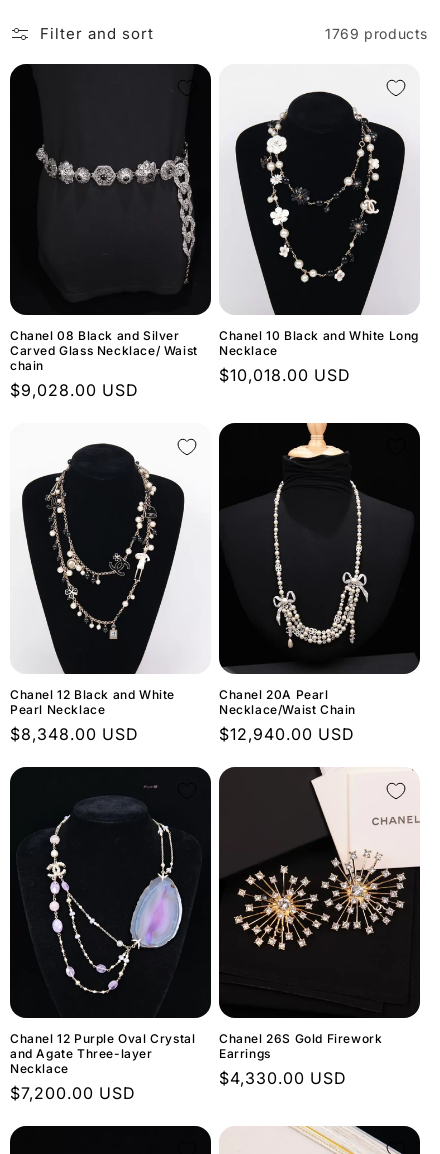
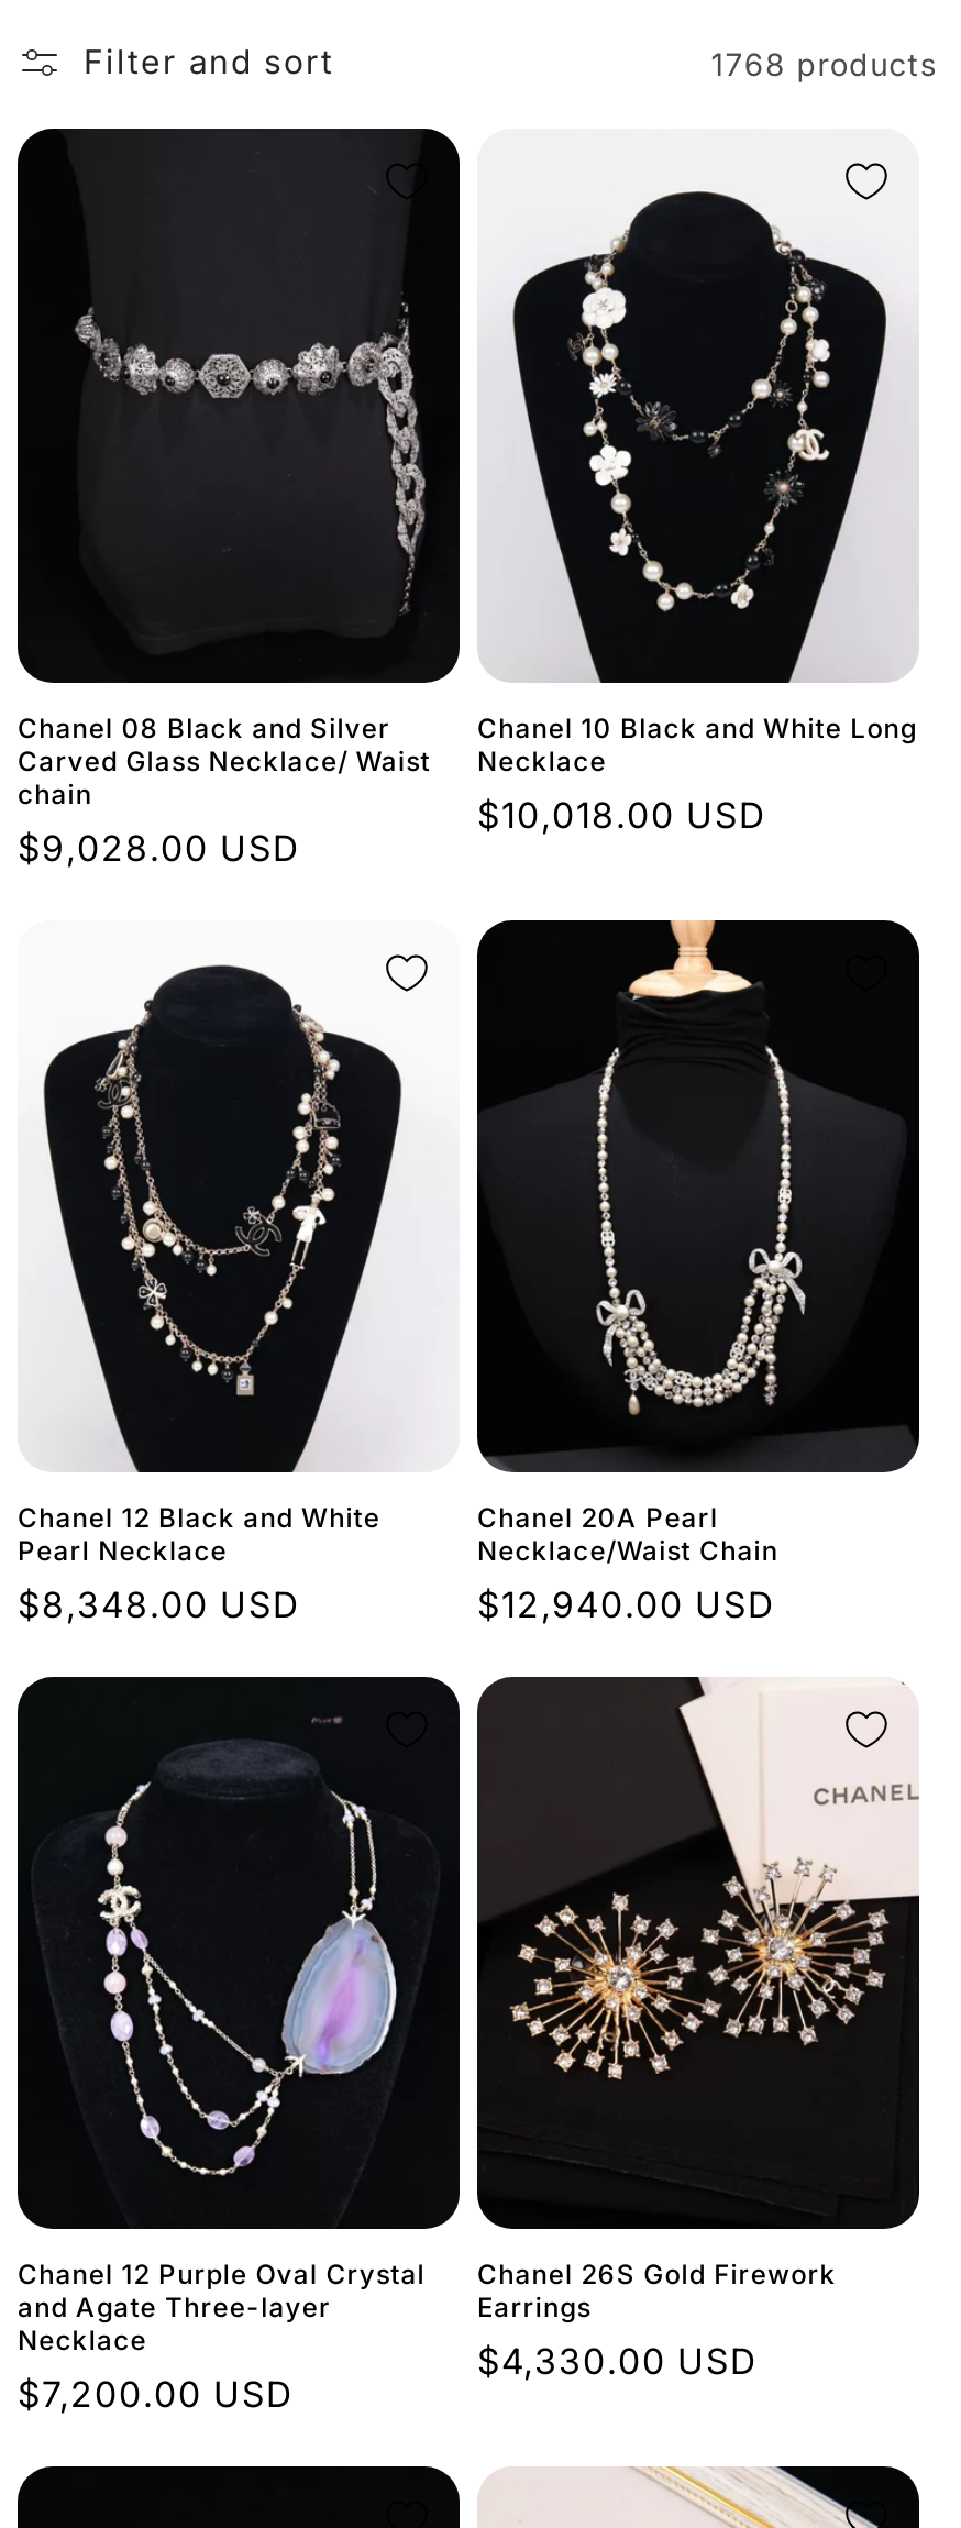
- 1769 products
+ 1768 products
